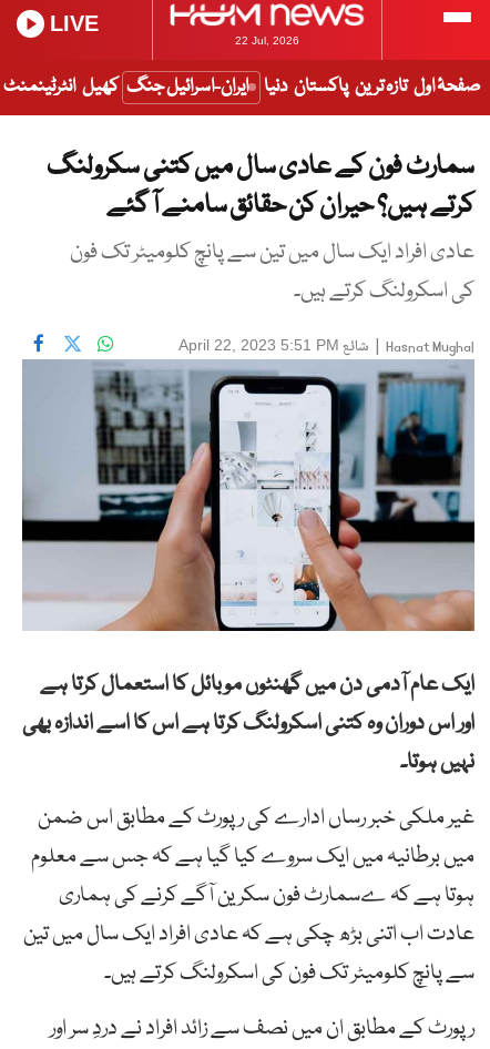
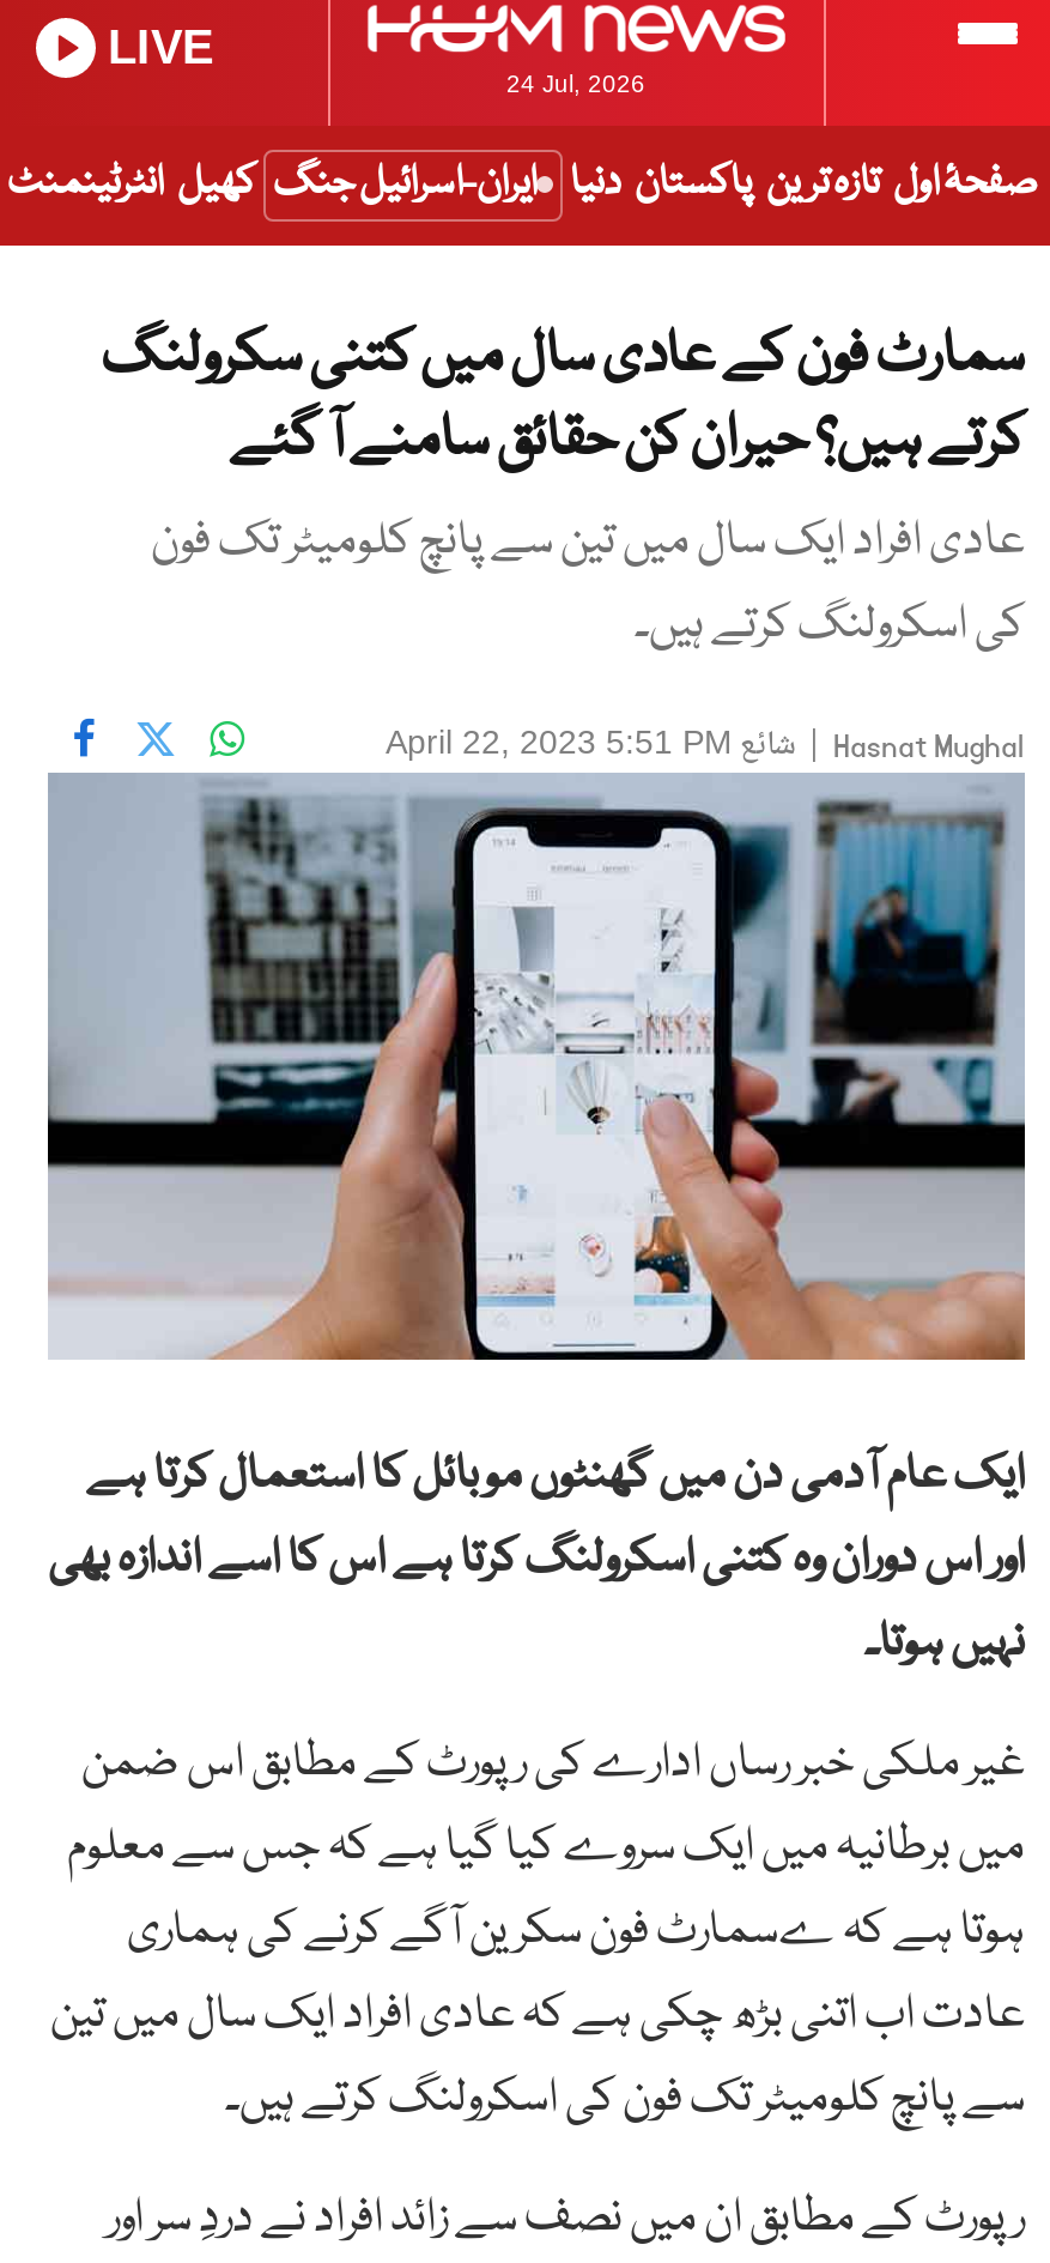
- 22 Jul, 2026
+ 24 Jul, 2026
